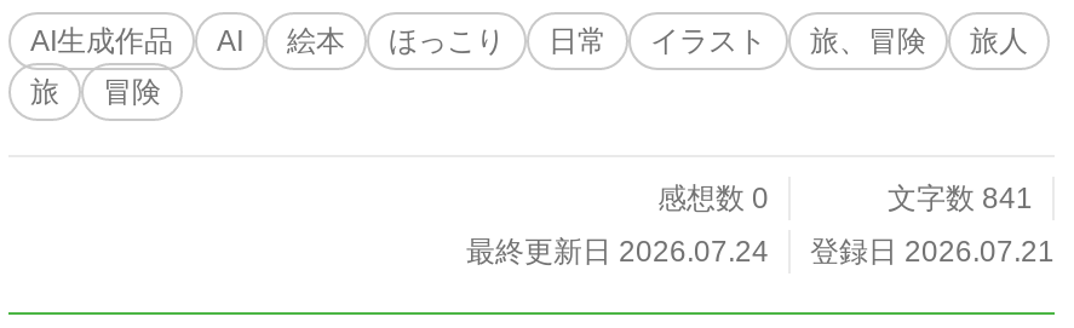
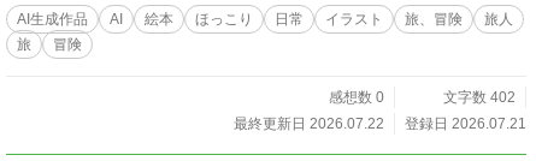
- 文字数 841
+ 文字数 402

- 最終更新日 2026.07.24 登録日 2026.07.21
+ 最終更新日 2026.07.22 登録日 2026.07.21
